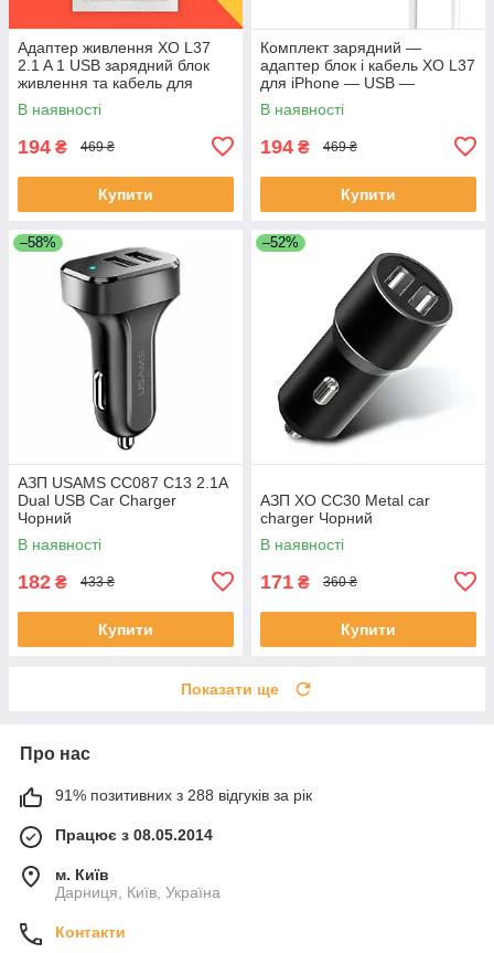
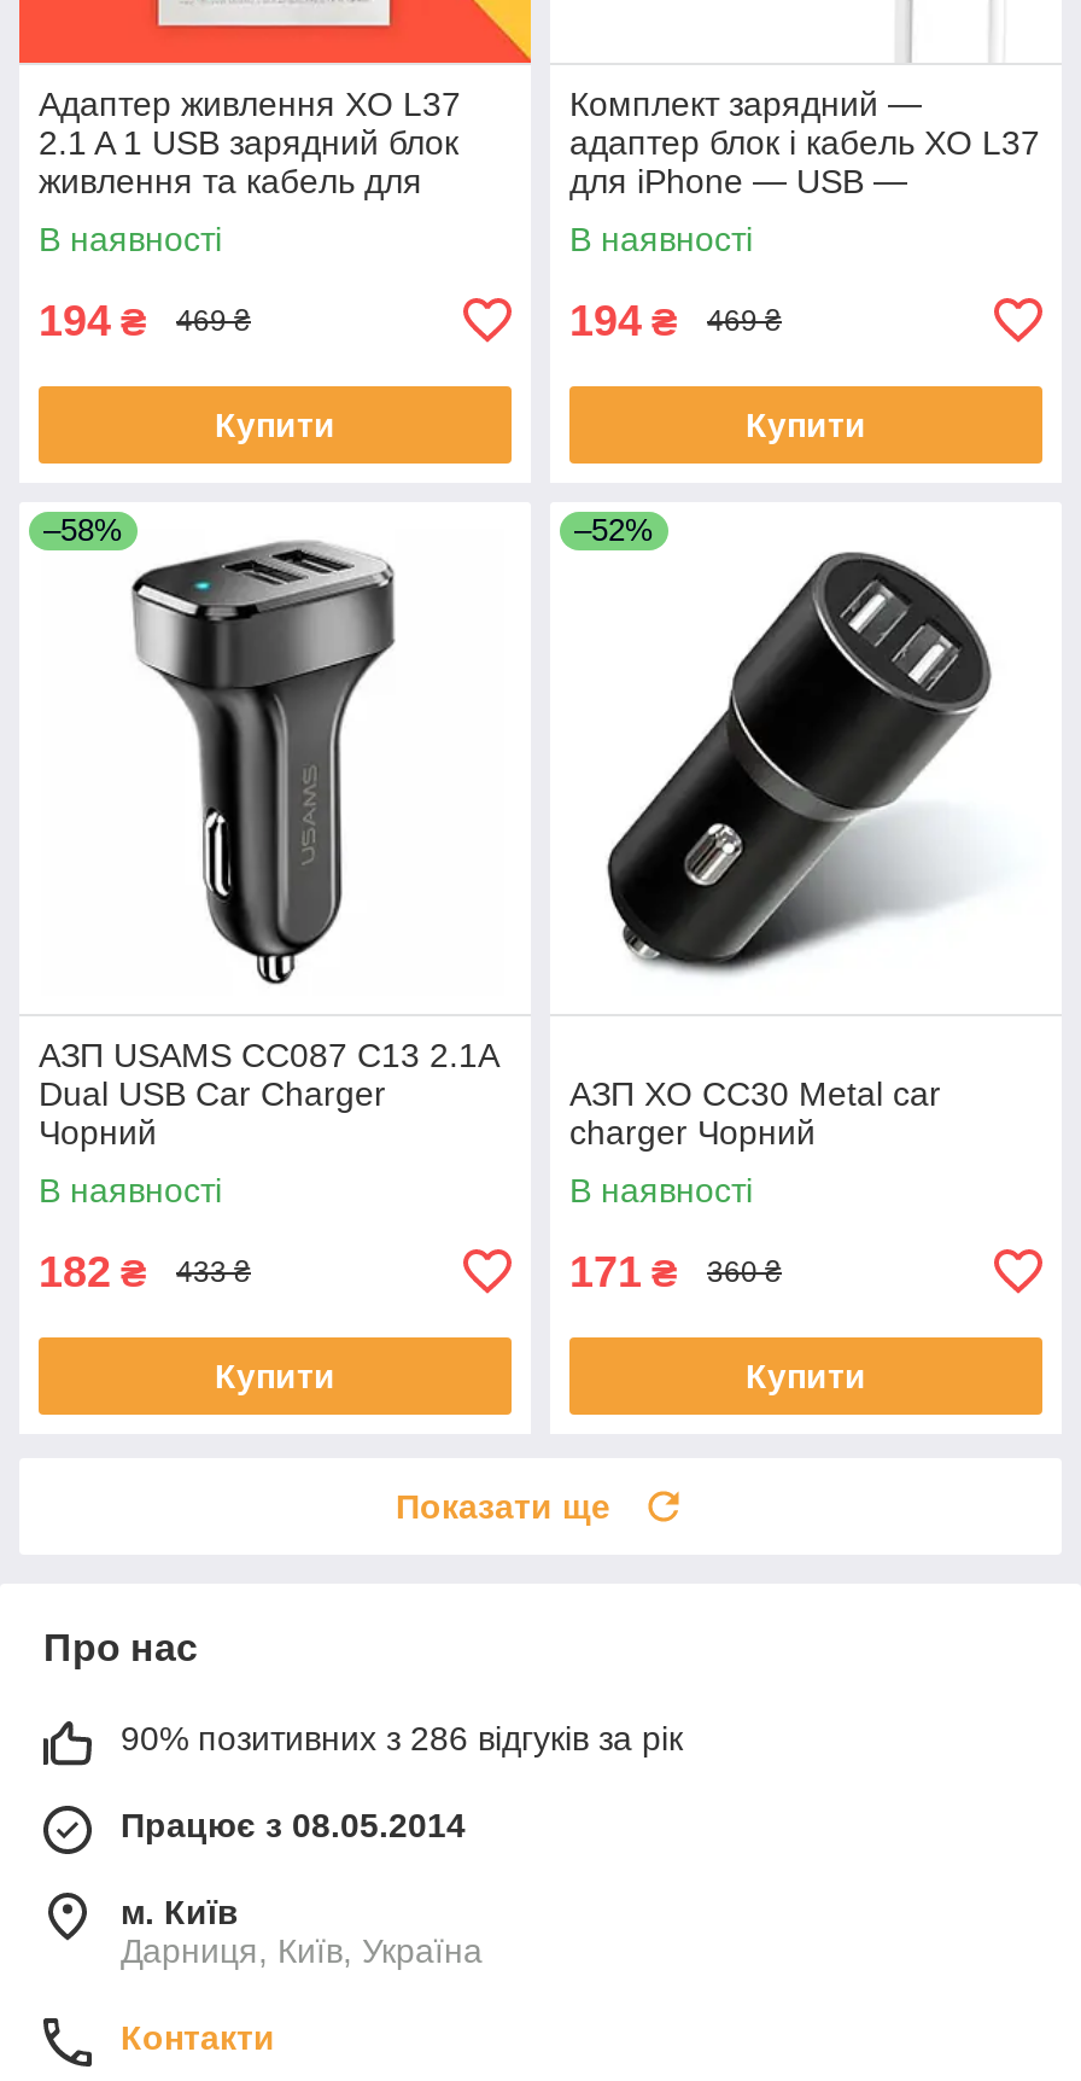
- 91% позитивних з 288 відгуків за рік
+ 90% позитивних з 286 відгуків за рік
